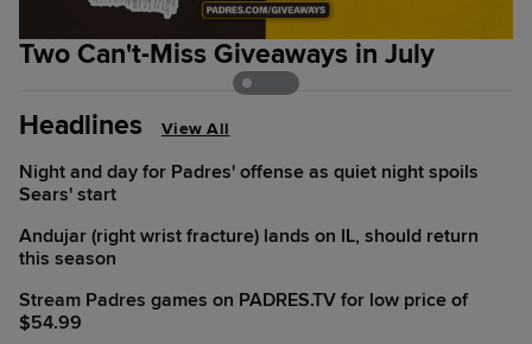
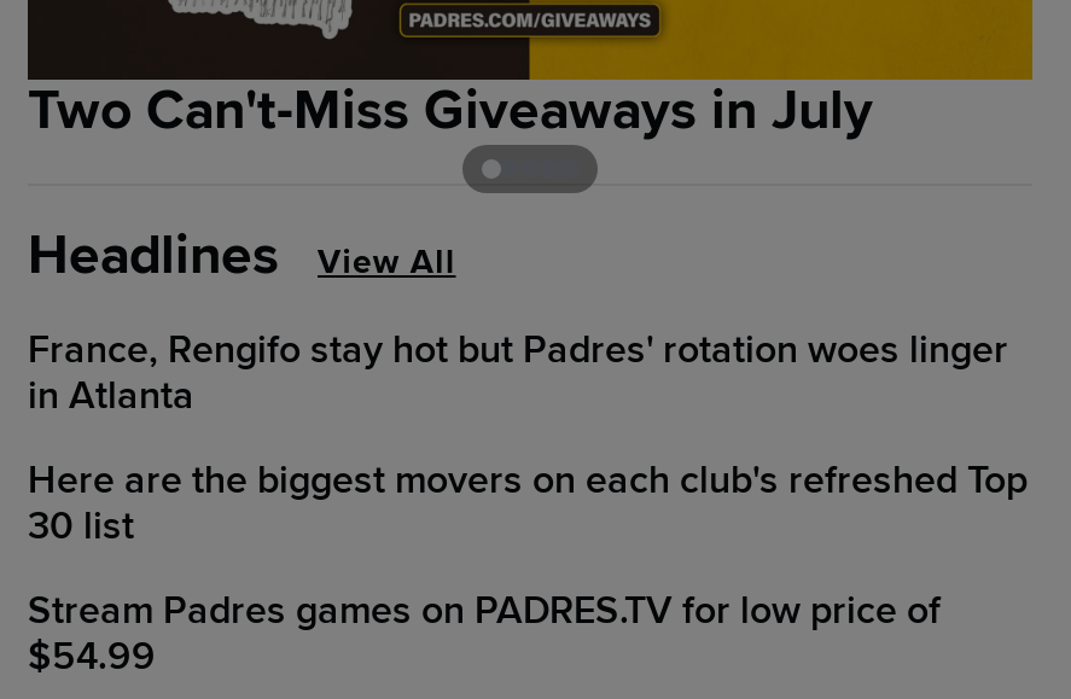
- Night and day for Padres' offense as quiet night spoils
- Sears' start
+ France, Rengifo stay hot but Padres' rotation woes linger
+ in Atlanta

- Andujar (right wrist fracture) lands on IL, should return
- this season
+ Here are the biggest movers on each club's refreshed Top
+ 30 list
